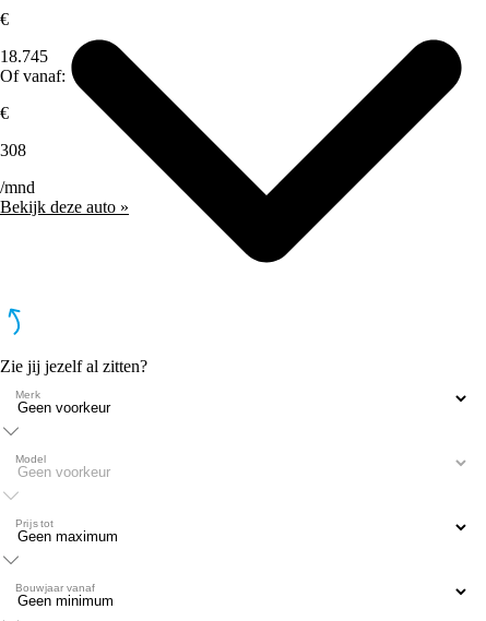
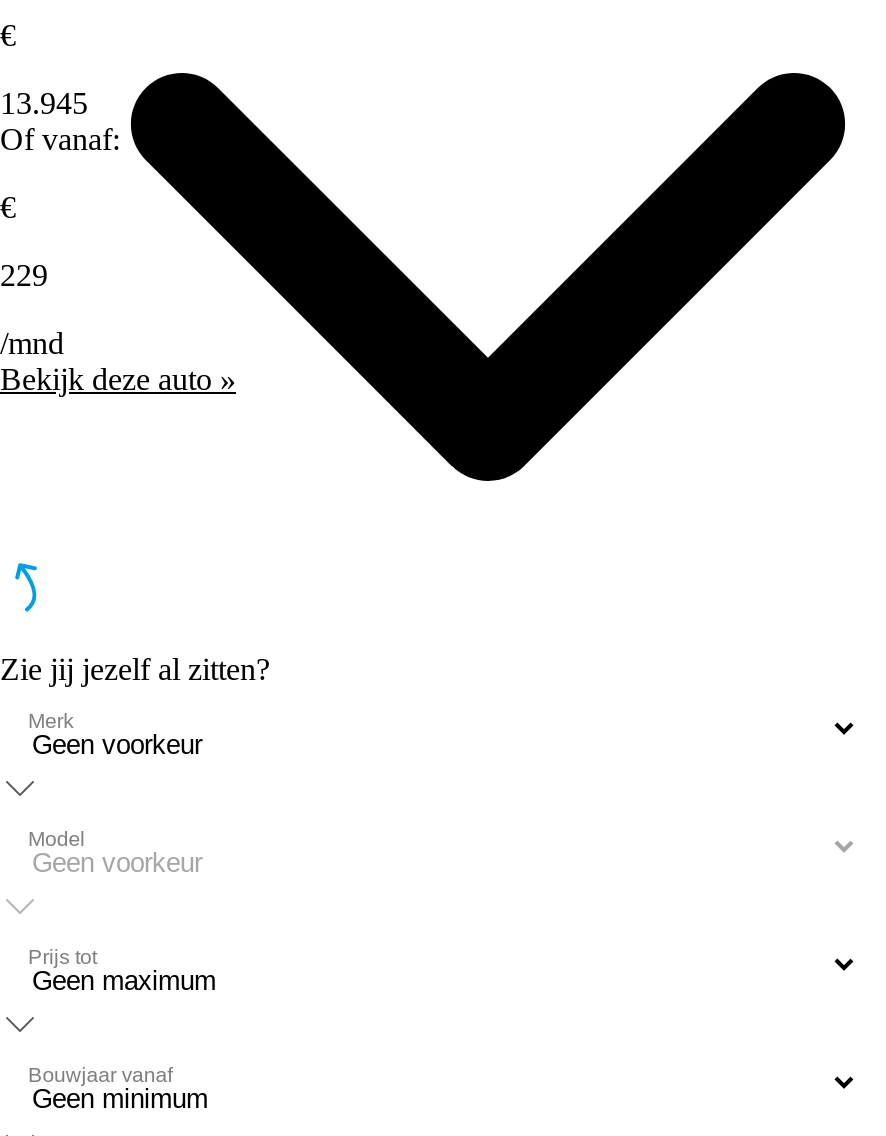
- 18.745
+ 13.945

- 308
+ 229
